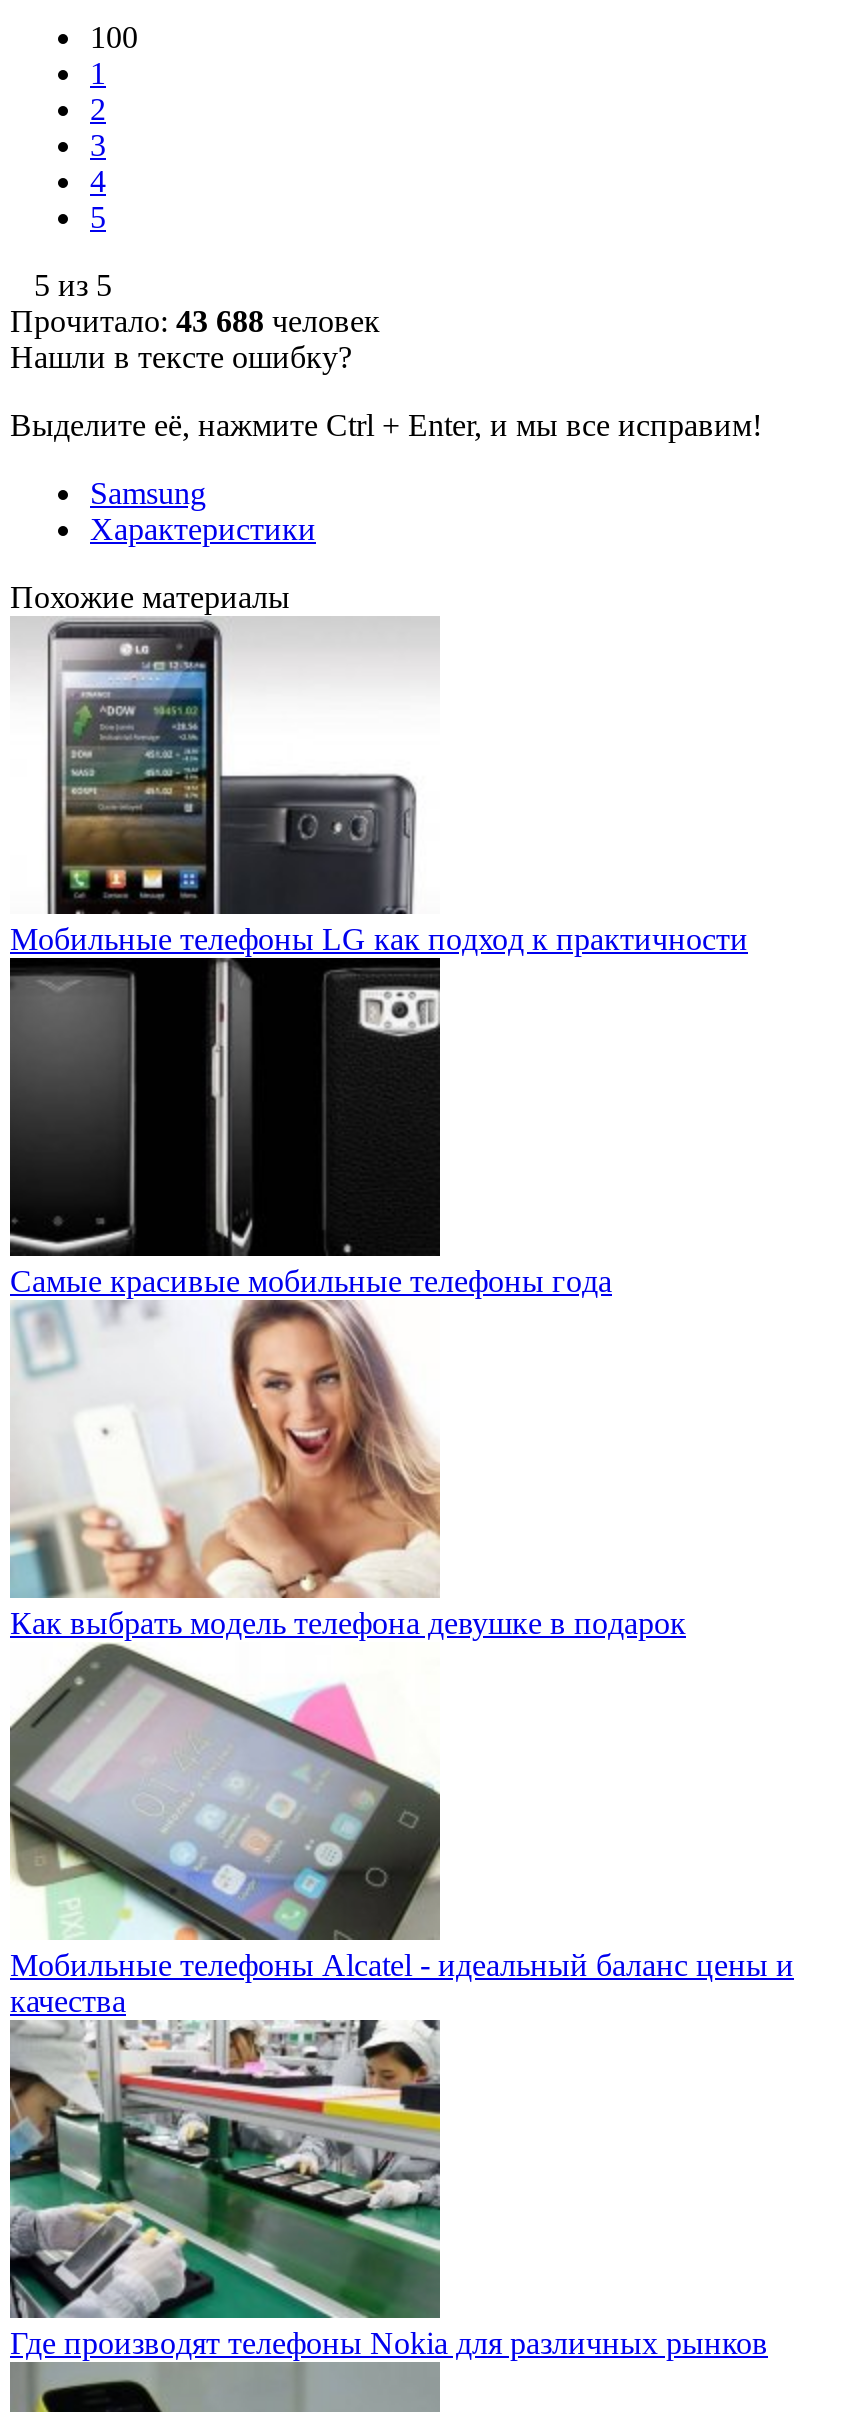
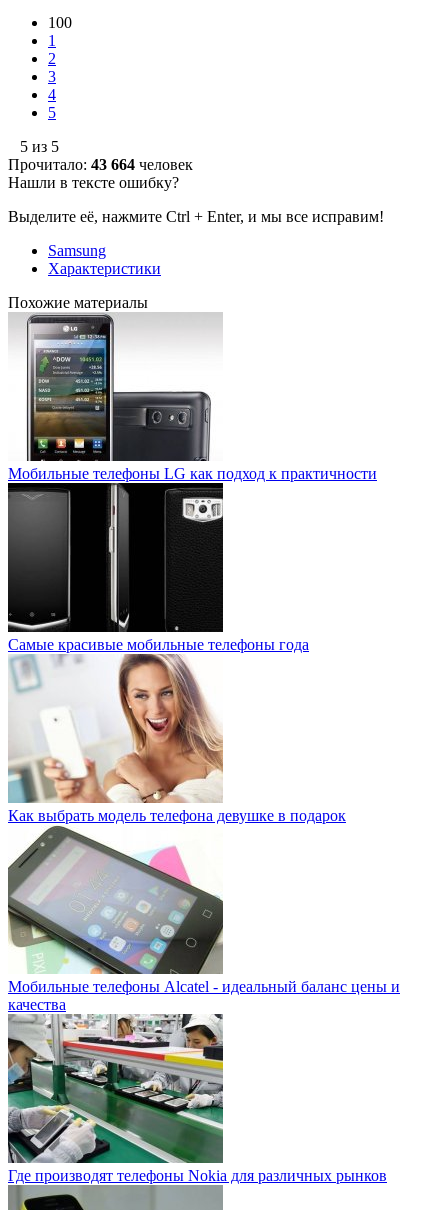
- Прочитало: 43 688 человек
+ Прочитало: 43 664 человек
